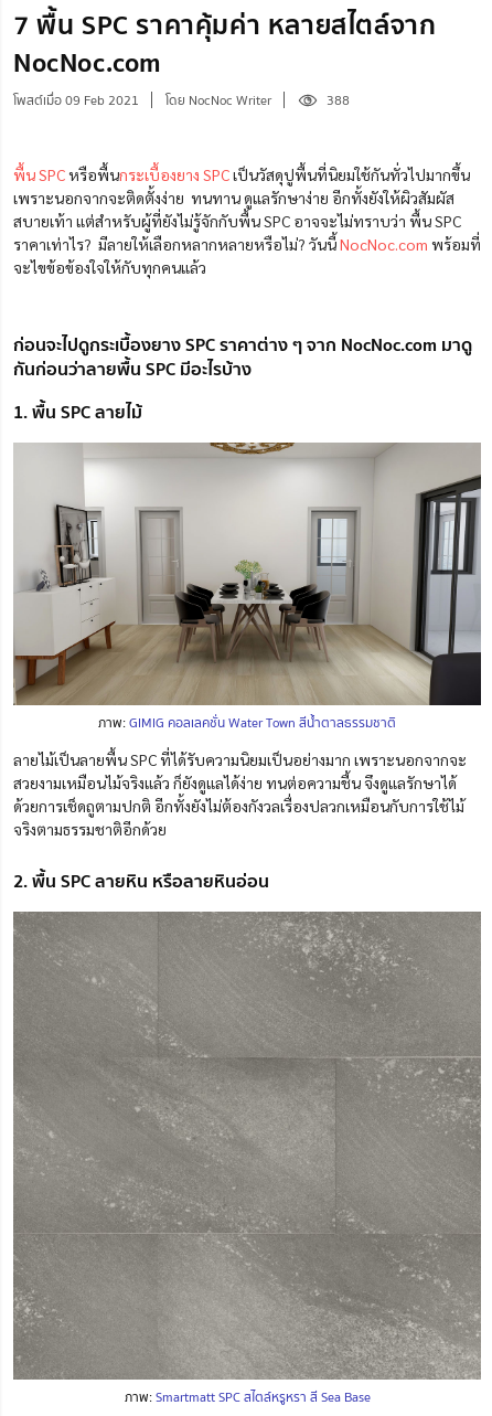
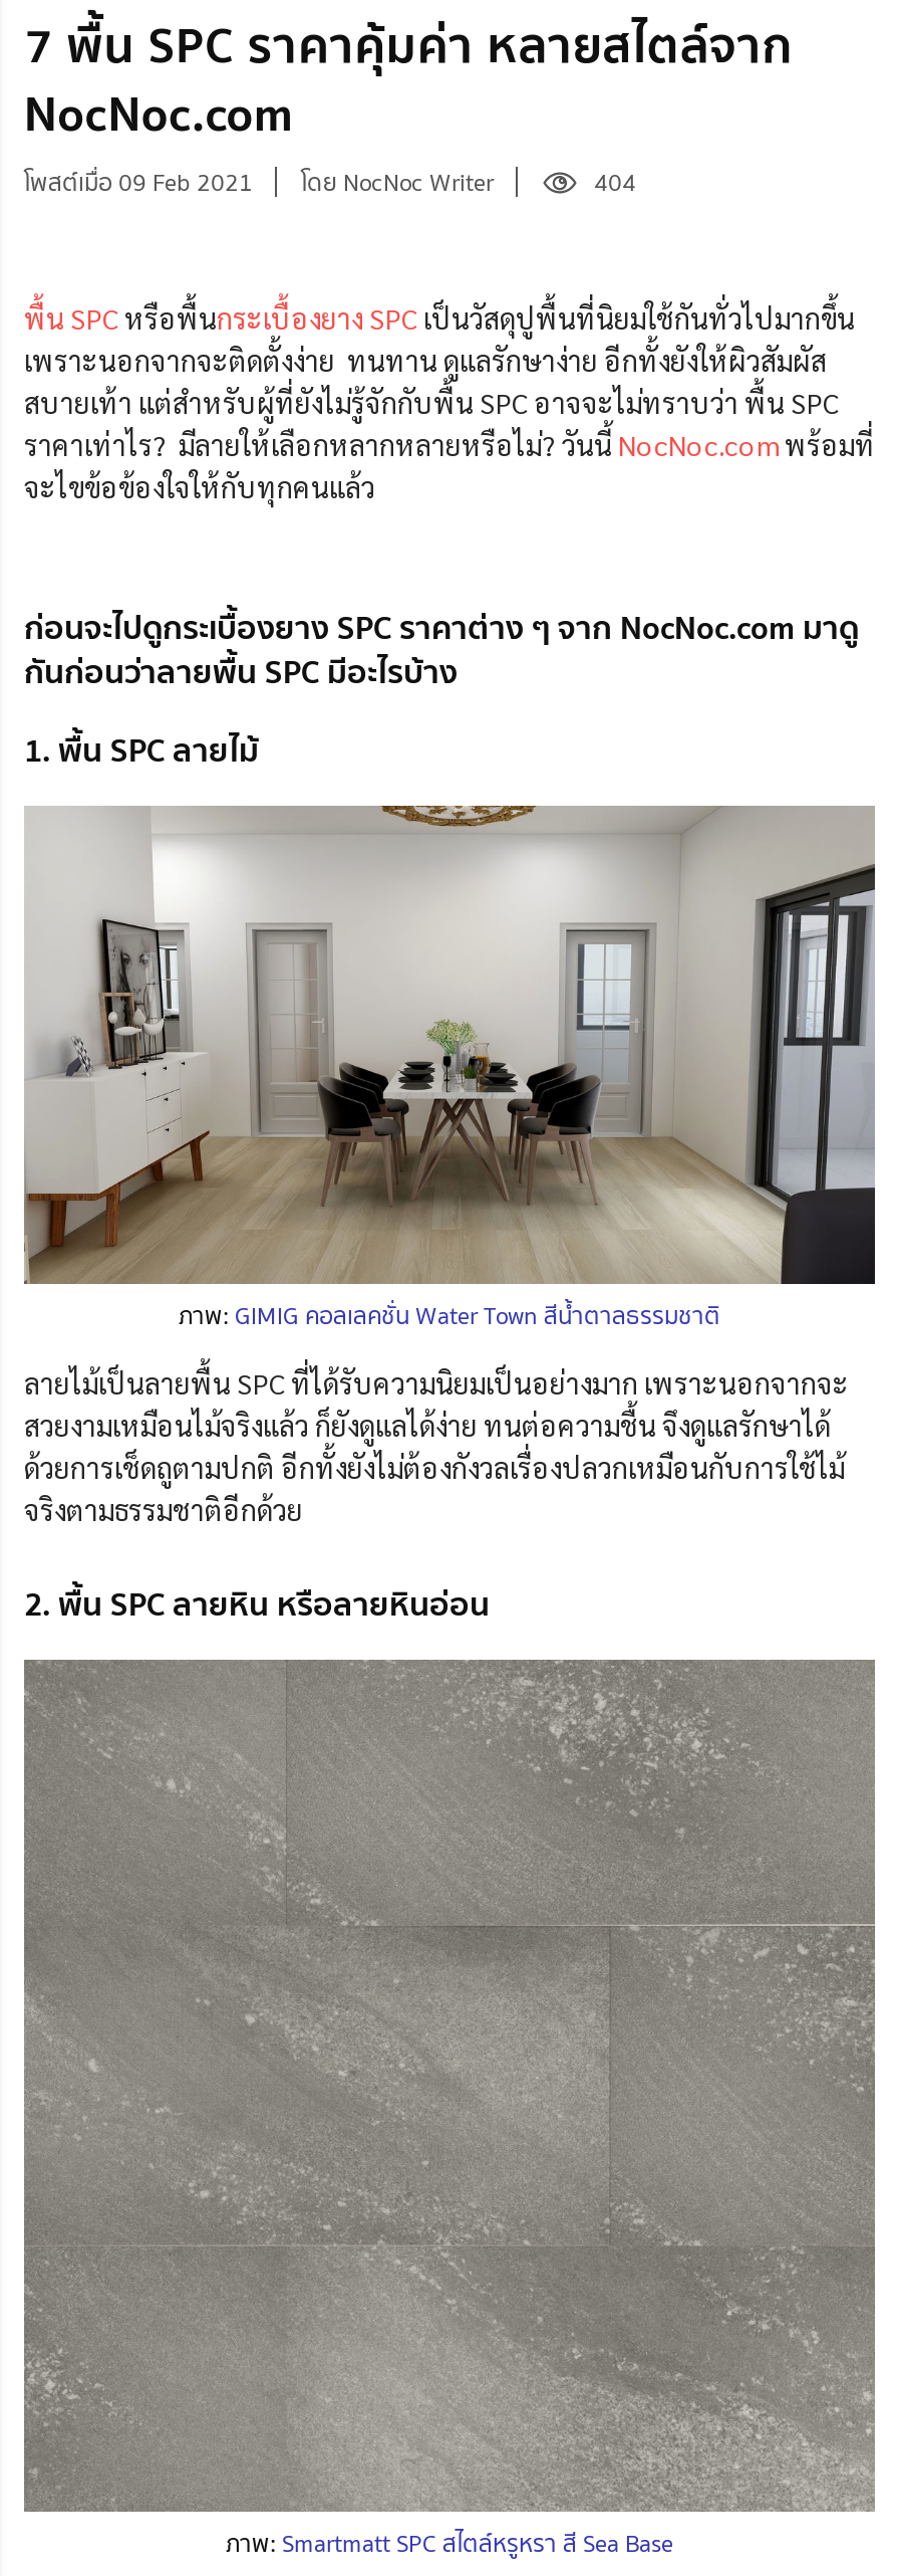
- 388
+ 404
